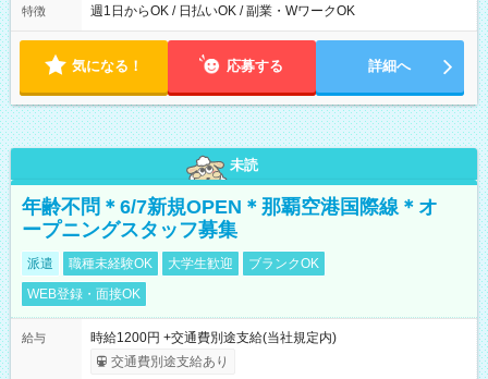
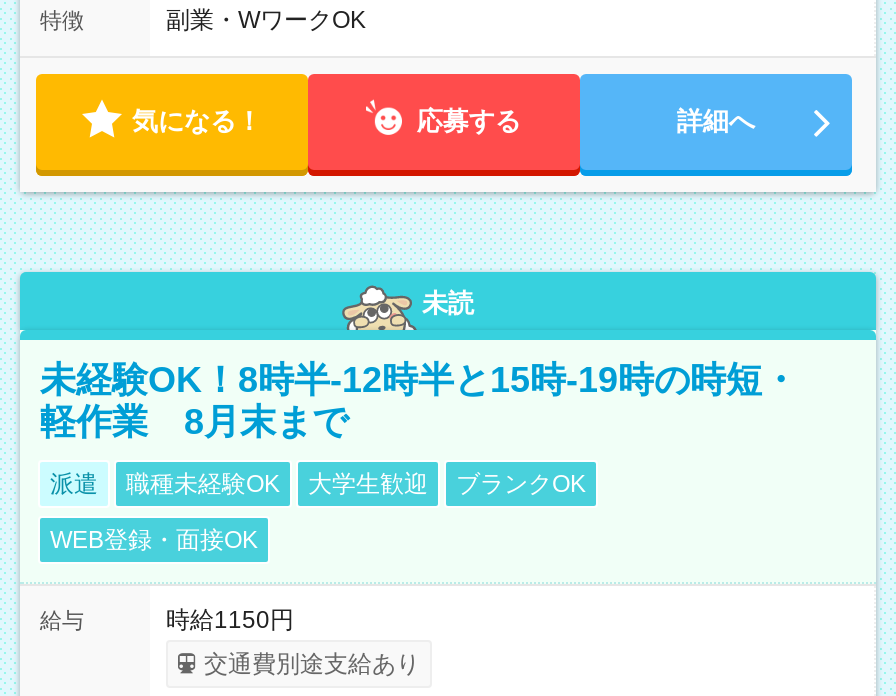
- 週1日からOK / 日払いOK / 副業・WワークOK
+ 副業・WワークOK

- 年齢不問＊6/7新規OPEN＊那覇空港国際線＊オ
- ープニングスタッフ募集
+ 未経験OK！8時半-12時半と15時-19時の時短・
+ 軽作業 8月末まで

- 時給1200円 +交通費別途支給(当社規定内)
+ 時給1150円
